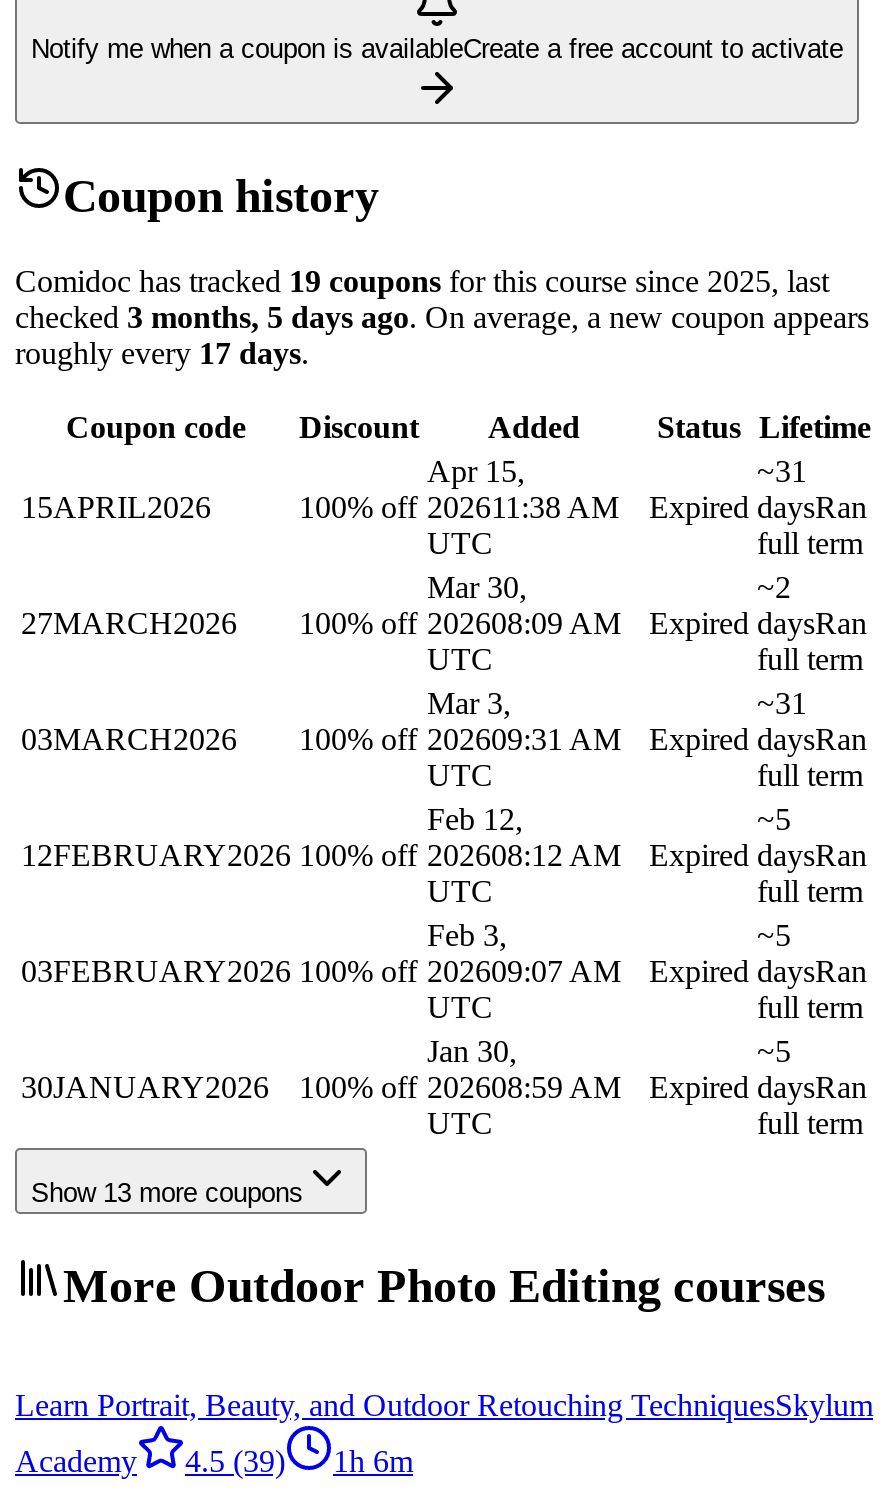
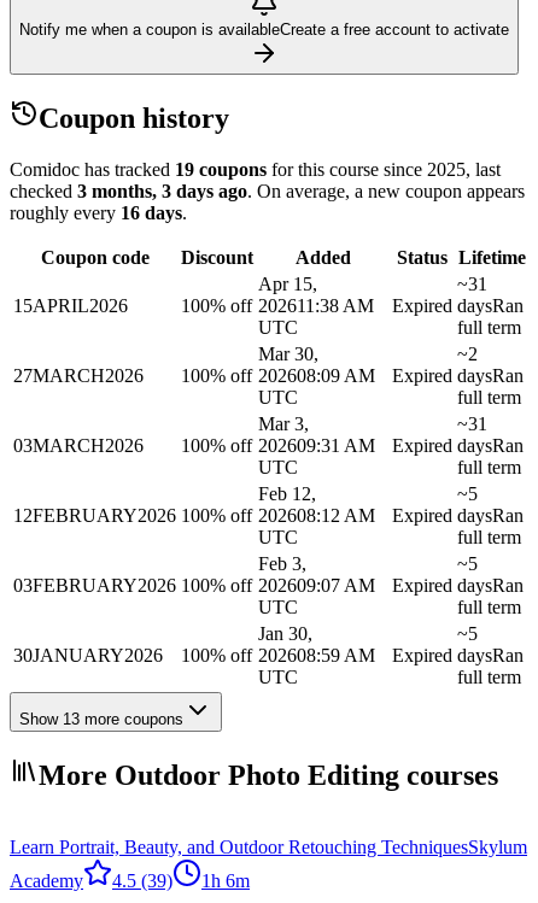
- checked 3 months, 5 days ago. On average, a new coupon appears
+ checked 3 months, 3 days ago. On average, a new coupon appears

- roughly every 17 days.
+ roughly every 16 days.
